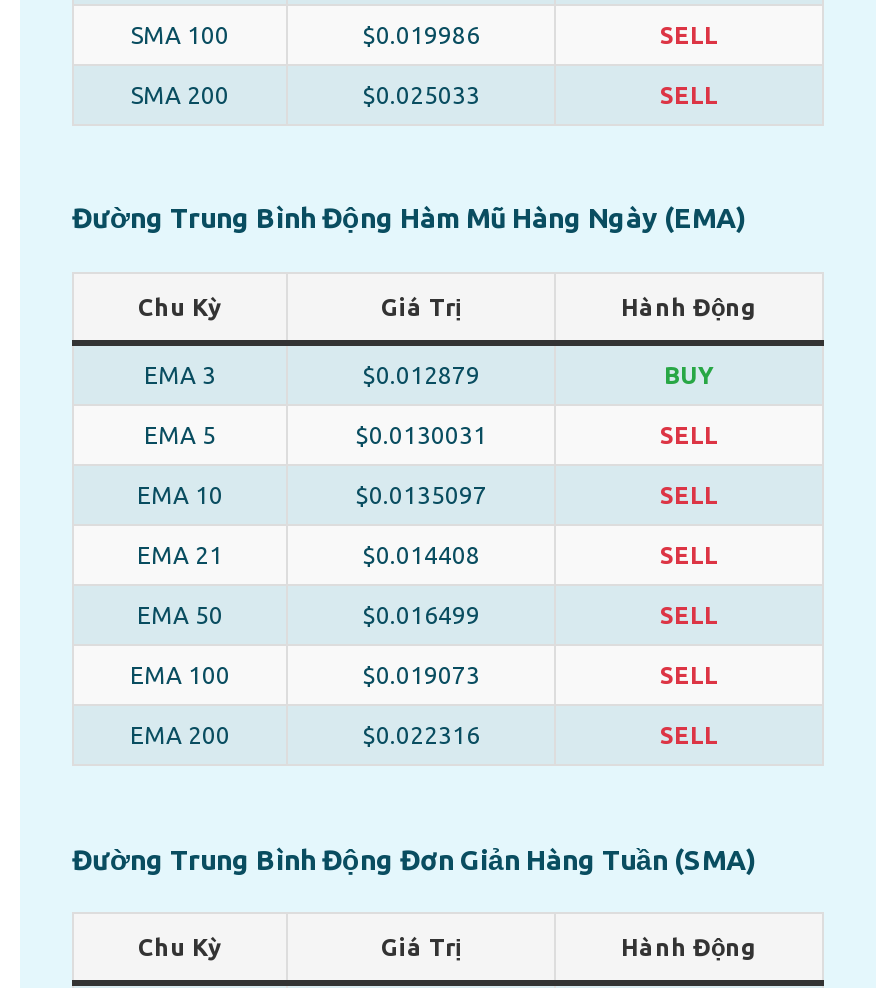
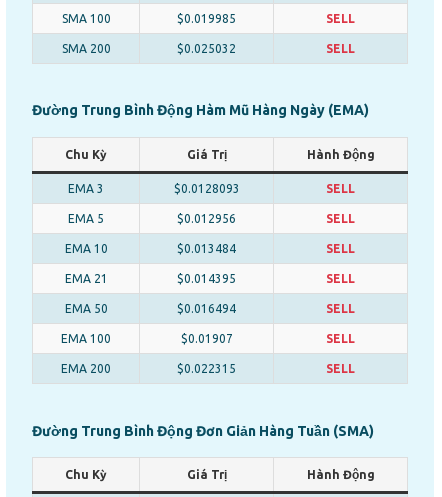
- $0.019986
+ $0.019985

- $0.025033
+ $0.025032

- $0.012879
- BUY
+ $0.0128093
+ SELL

- $0.0130031
+ $0.012956

- $0.0135097
+ $0.013484

- $0.014408
+ $0.014395

- $0.016499
+ $0.016494

- $0.019073
+ $0.01907

- $0.022316
+ $0.022315
